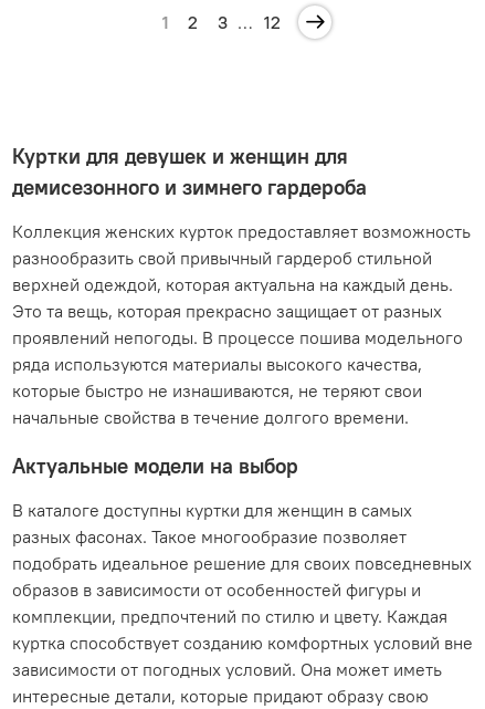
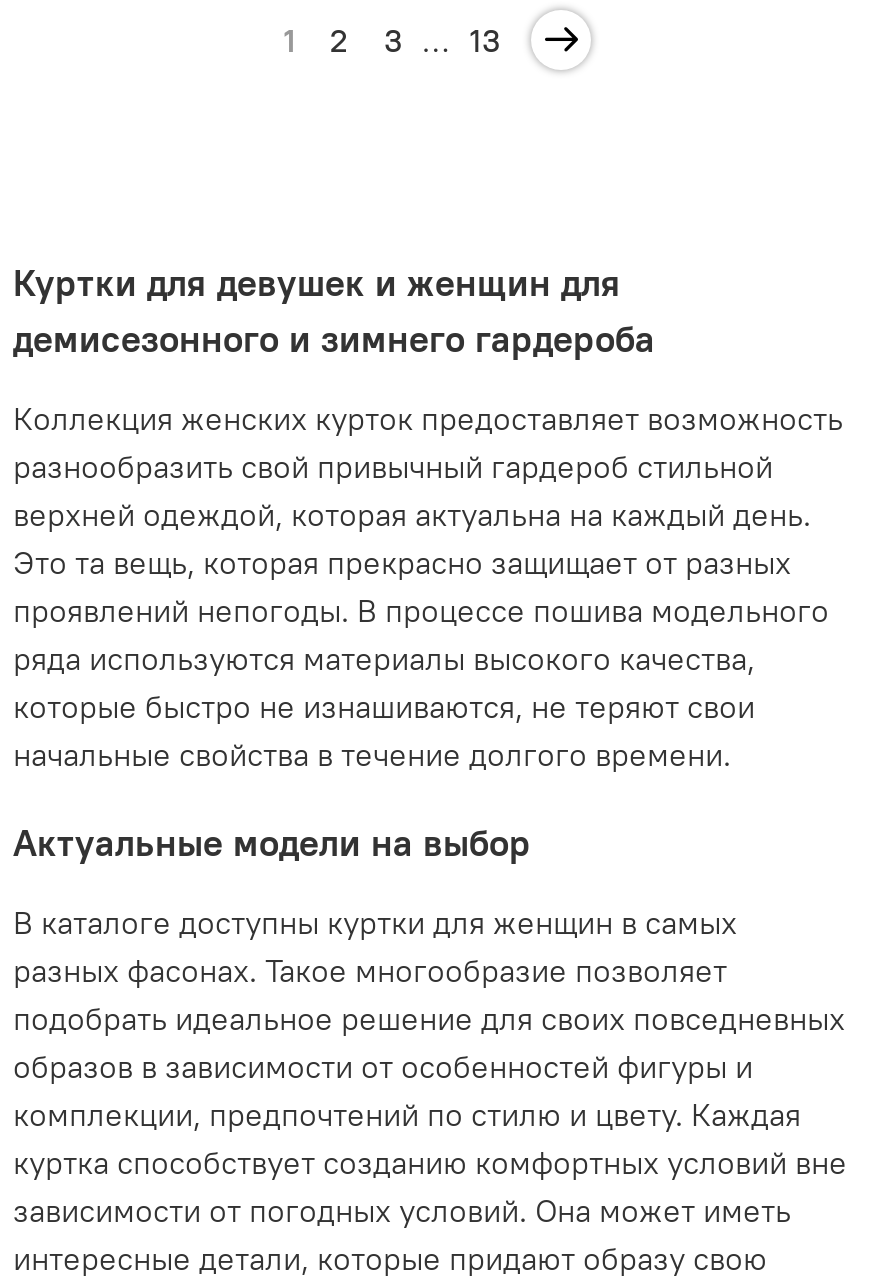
- 1 2 3 … 12
+ 1 2 3 … 13
